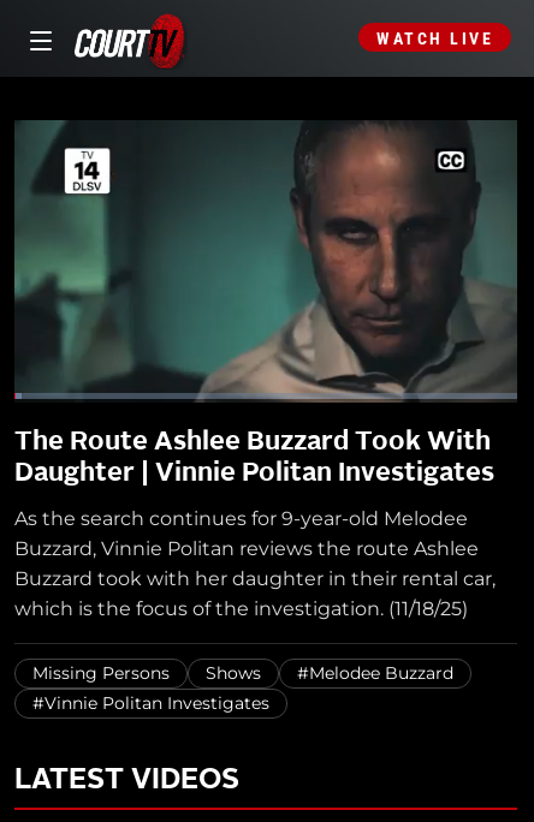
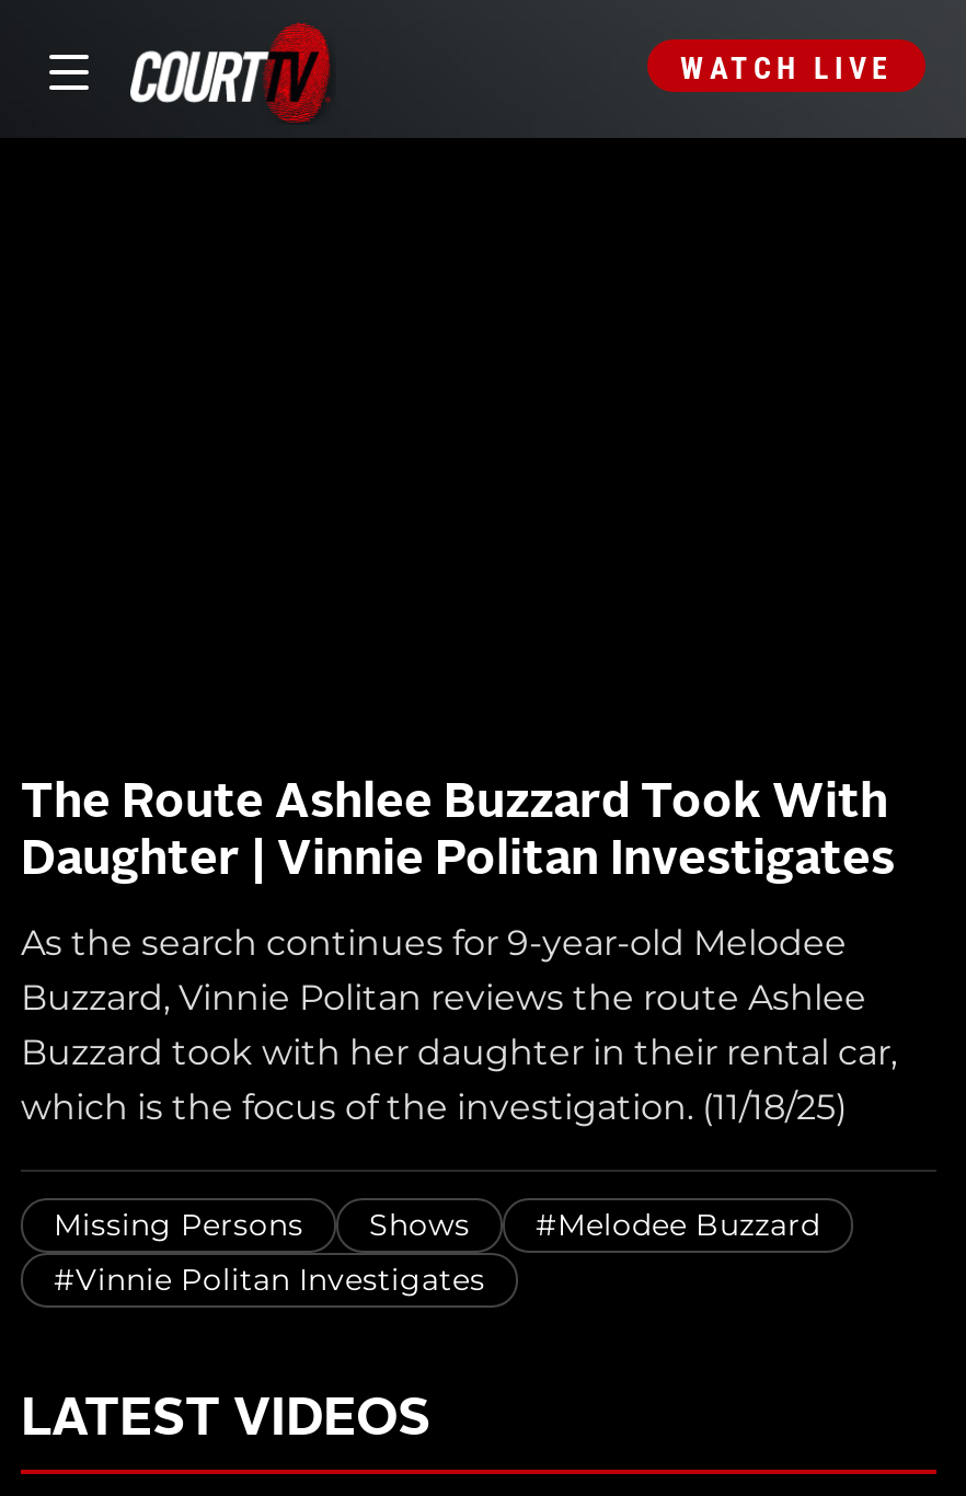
- [image]
